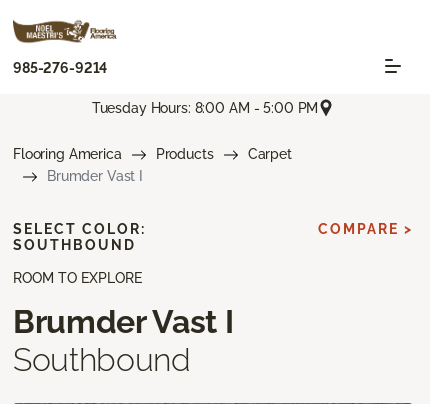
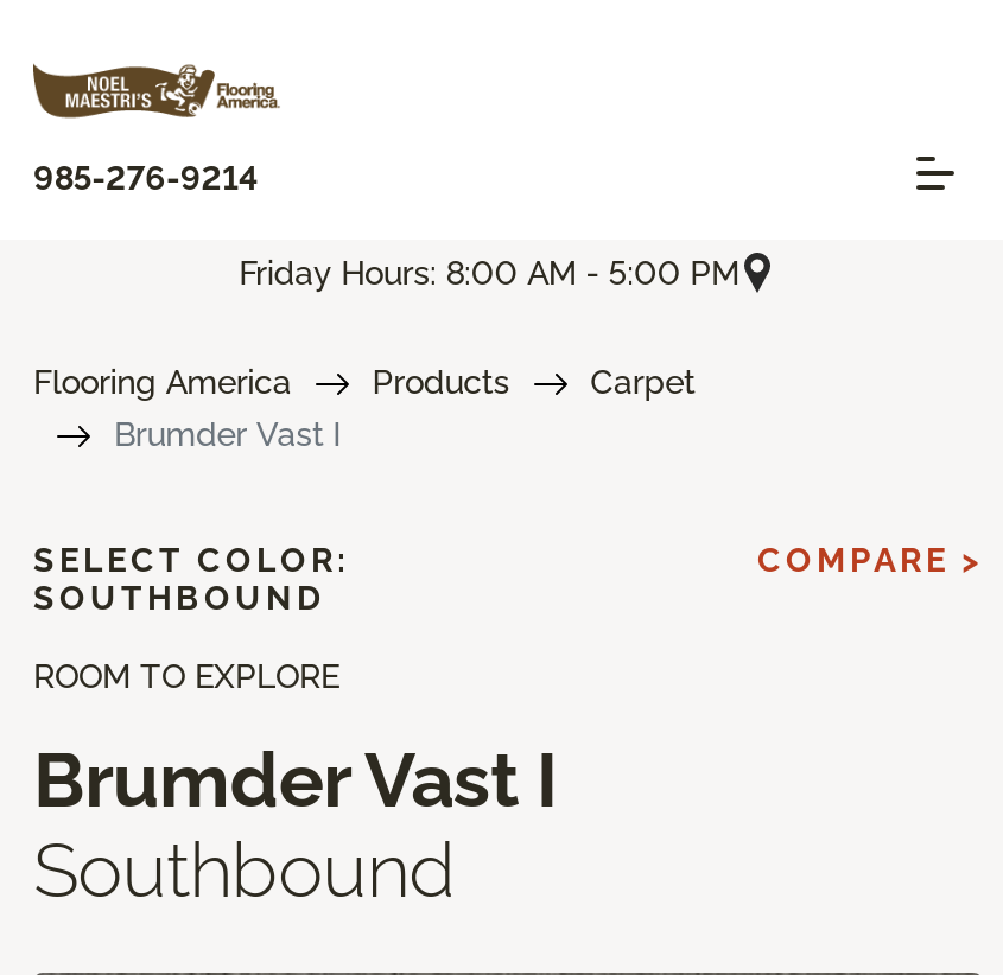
- Tuesday Hours: 8:00 AM - 5:00 PM
+ Friday Hours: 8:00 AM - 5:00 PM
